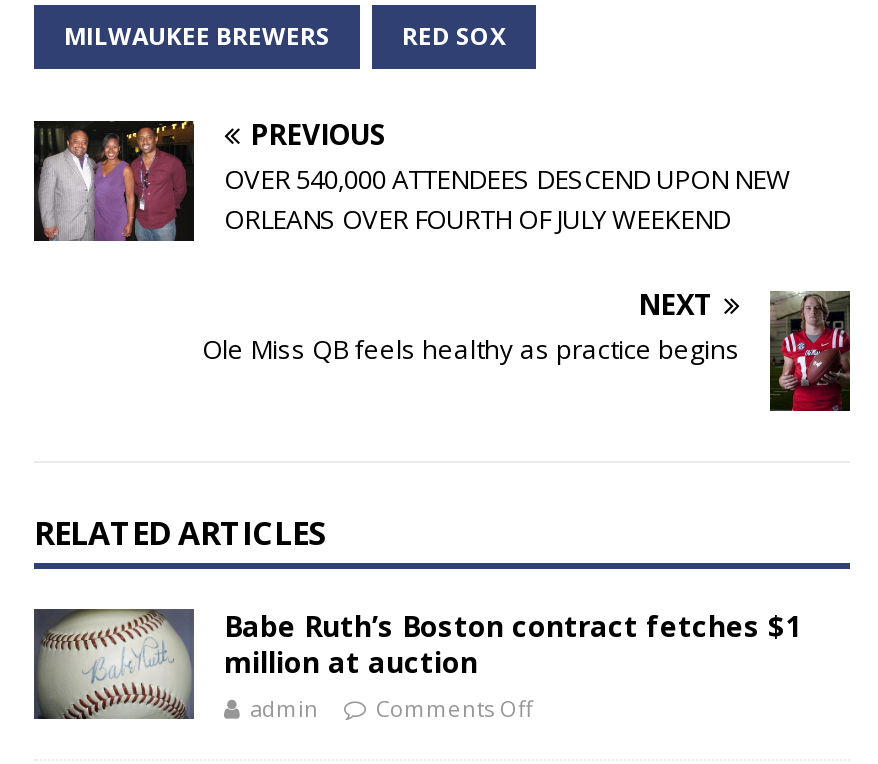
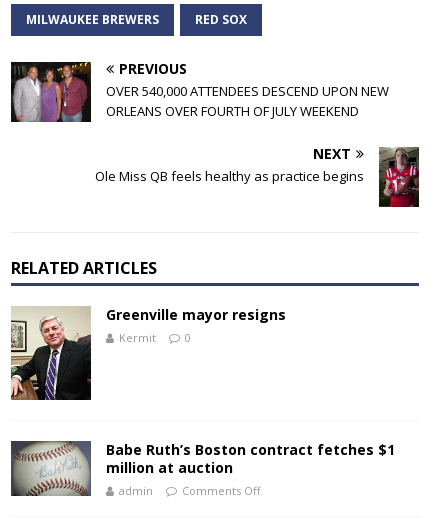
+ [image]
+ Greenville mayor resigns
+ Kermit
+ 0
